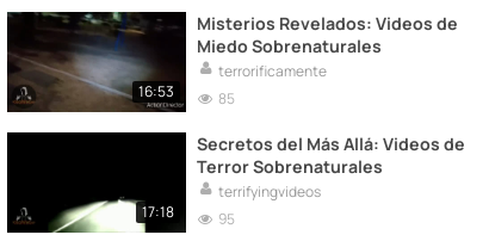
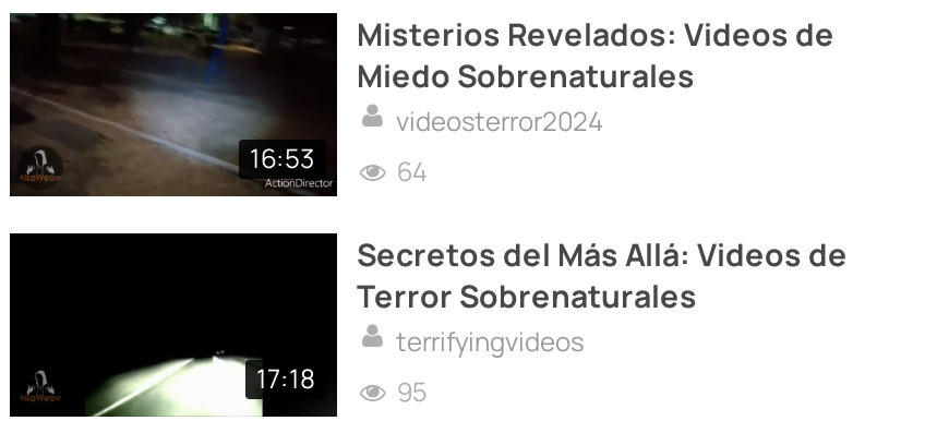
- terrorificamente
- 85
+ videosterror2024
+ 64
